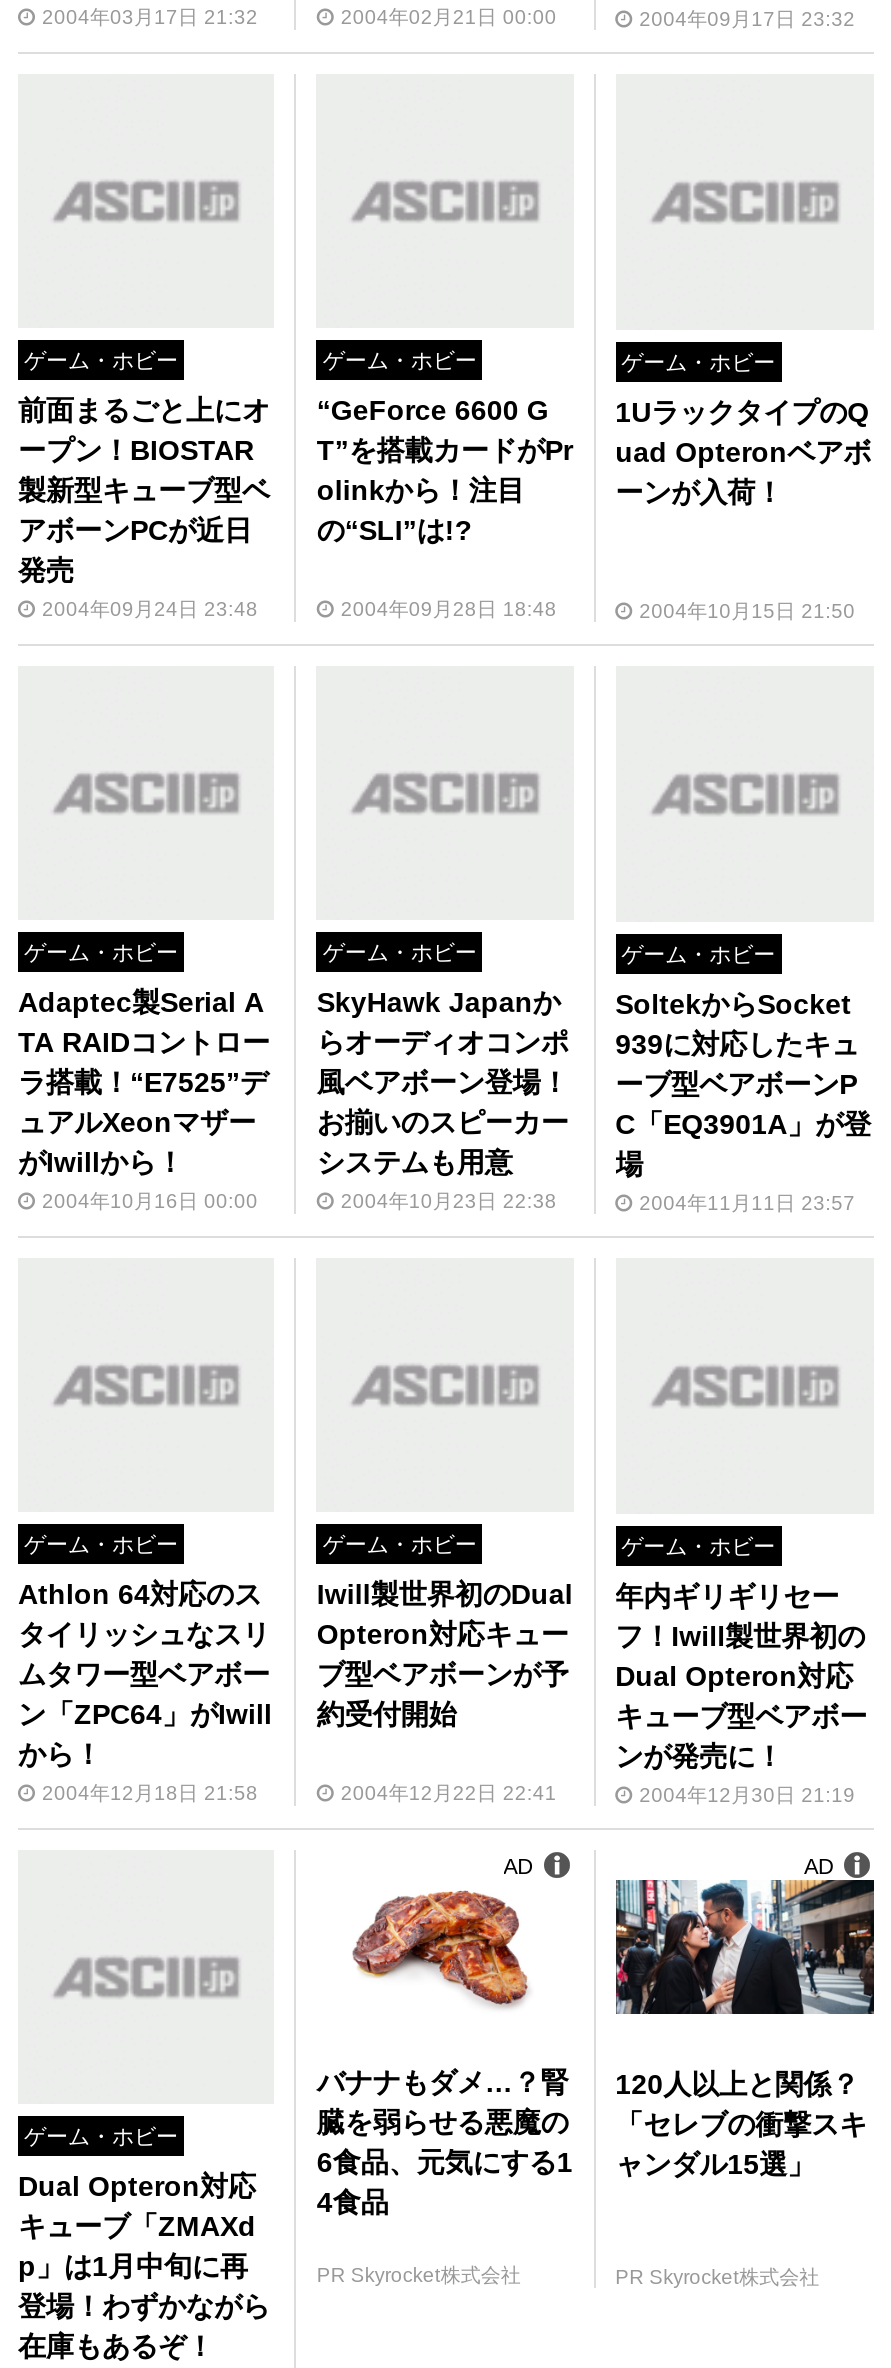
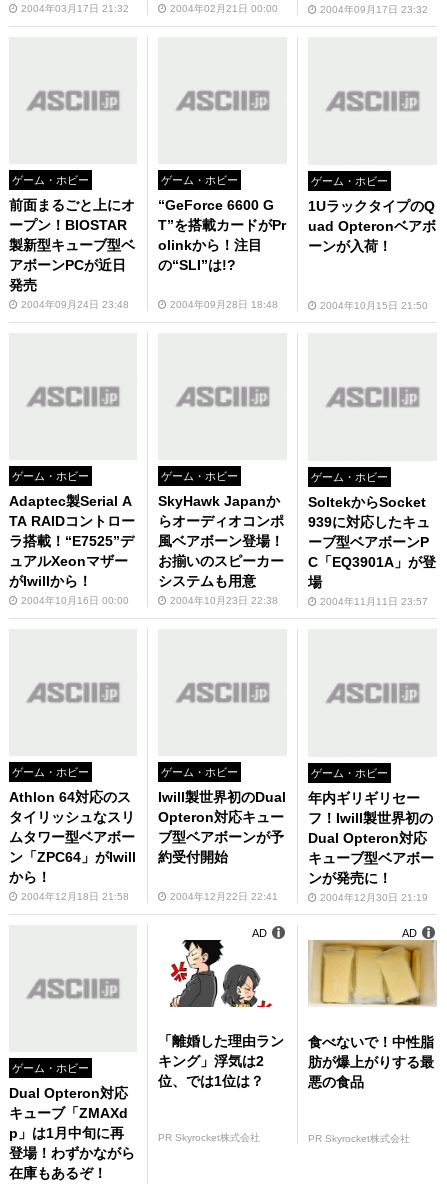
- [image]
- バナナもダメ…？腎
- 臓を弱らせる悪魔の
- 6食品、元気にする1
- 4食品
+ [image]
+ 「離婚した理由ラン
+ キング」浮気は2
+ 位、では1位は？

- [image]
- 120人以上と関係？
- 「セレブの衝撃スキ
- ャンダル15選」
+ [image]
+ 食べないで！中性脂
+ 肪が爆上がりする最
+ 悪の食品
